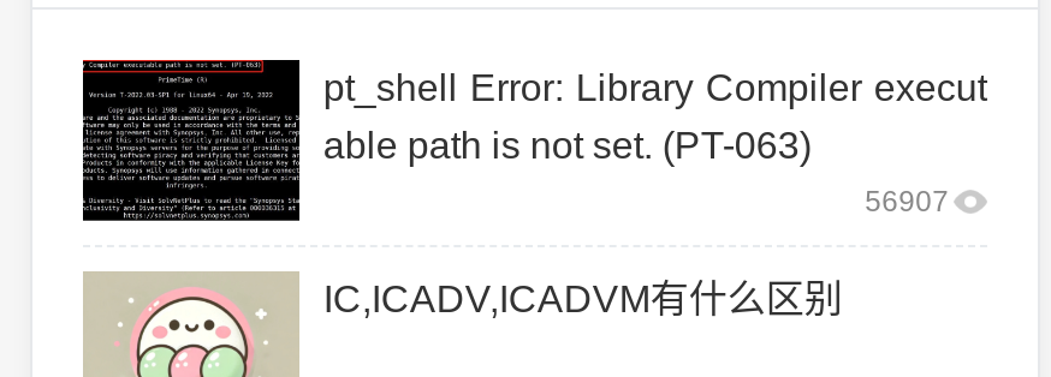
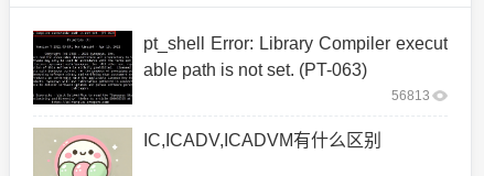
- 56907
+ 56813
